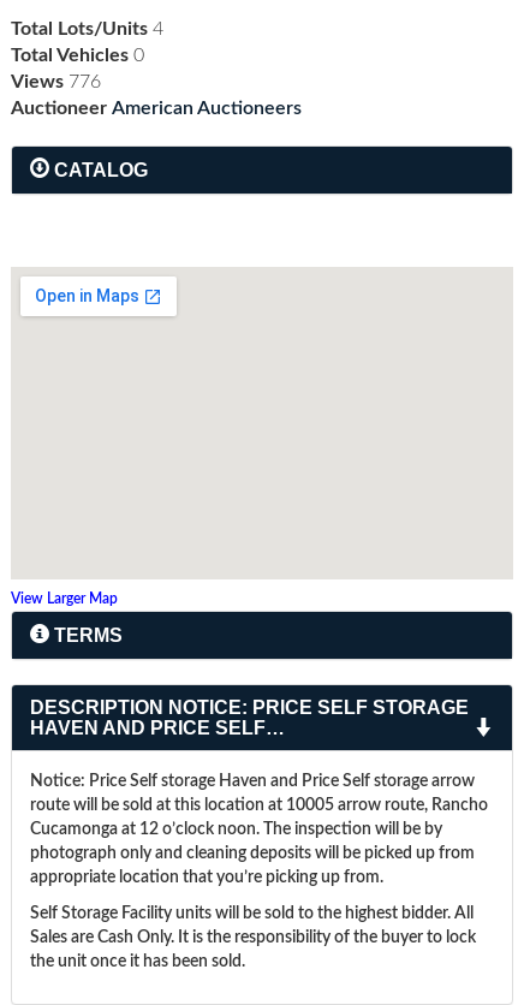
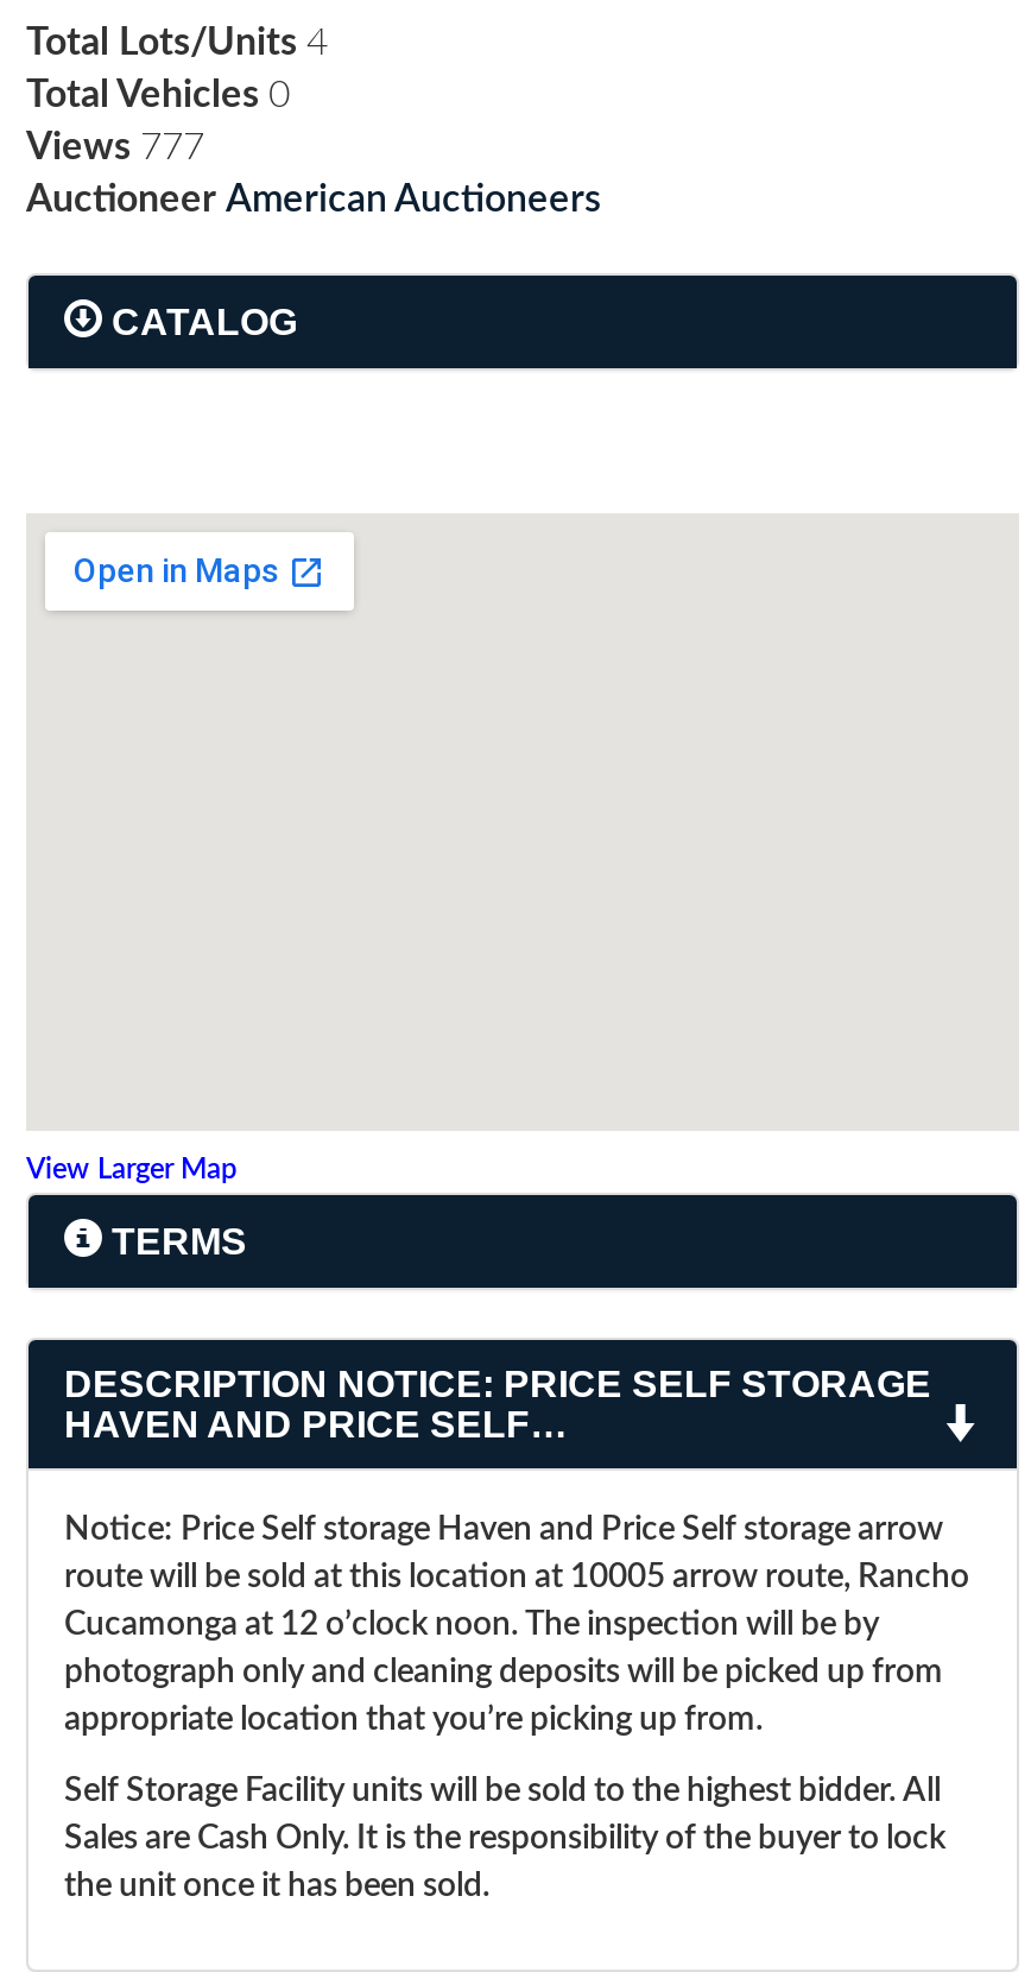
- Views 776
+ Views 777
